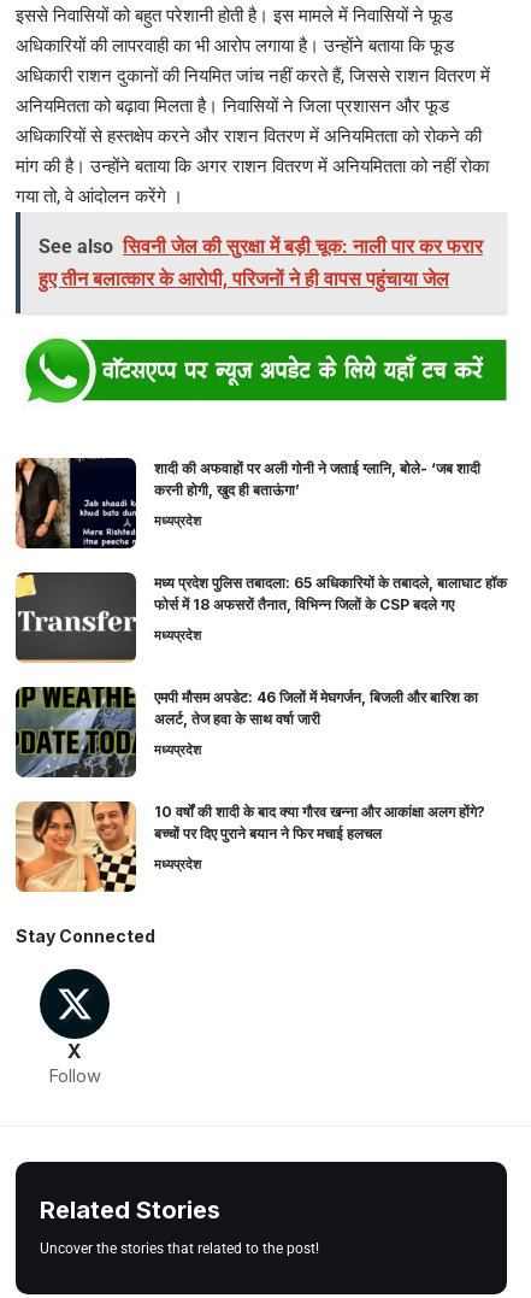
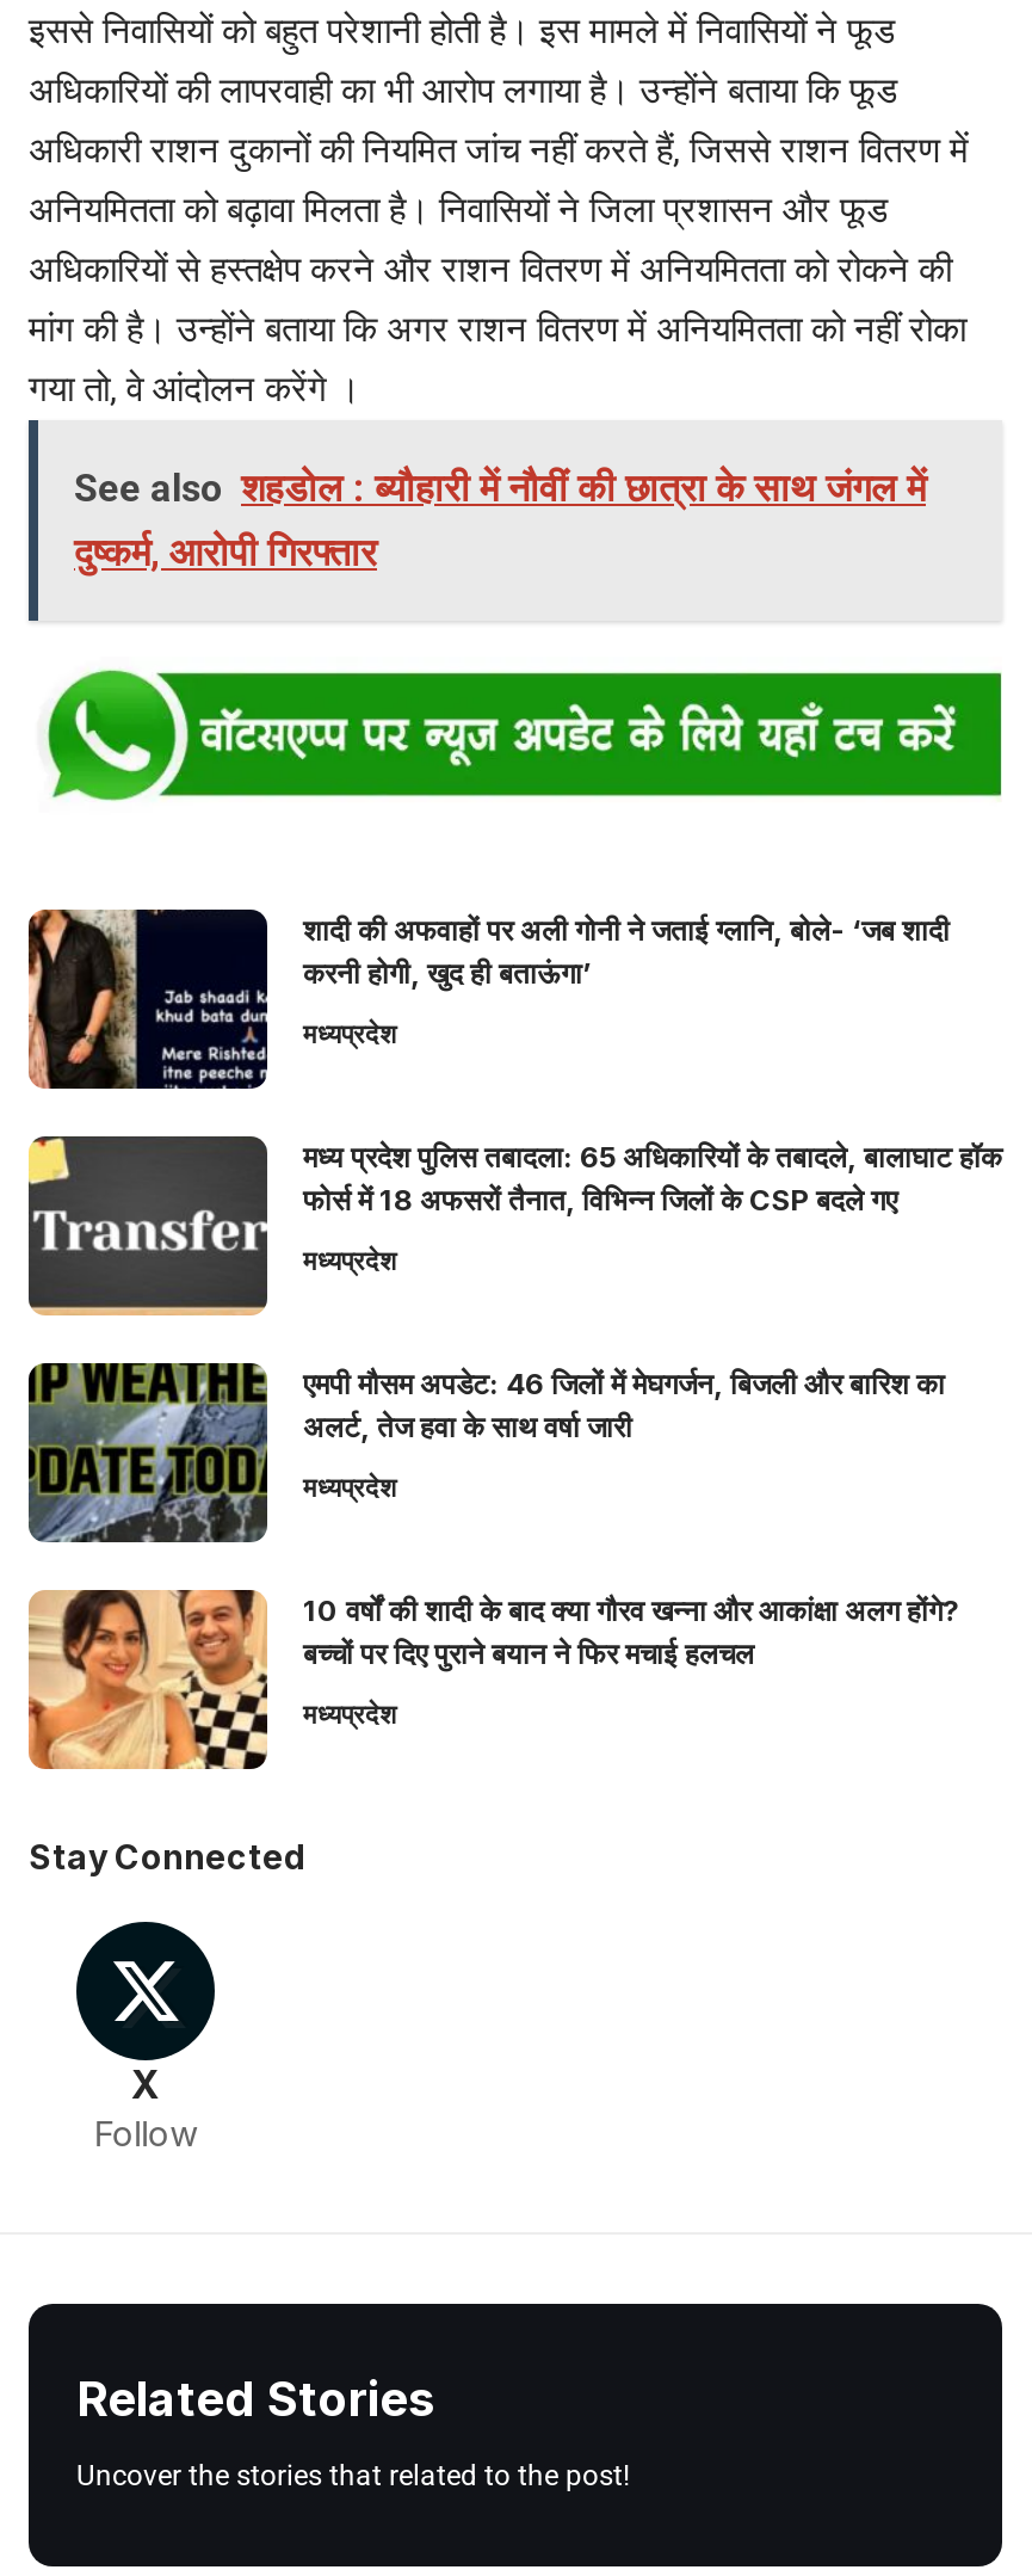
- See also सिवनी जेल की सुरक्षा में बड़ी चूक: नाली पार कर फरार
- हुए तीन बलात्कार के आरोपी, परिजनों ने ही वापस पहुंचाया जेल
+ See also शहडोल : ब्यौहारी में नौवीं की छात्रा के साथ जंगल में
+ दुष्कर्म, आरोपी गिरफ्तार
